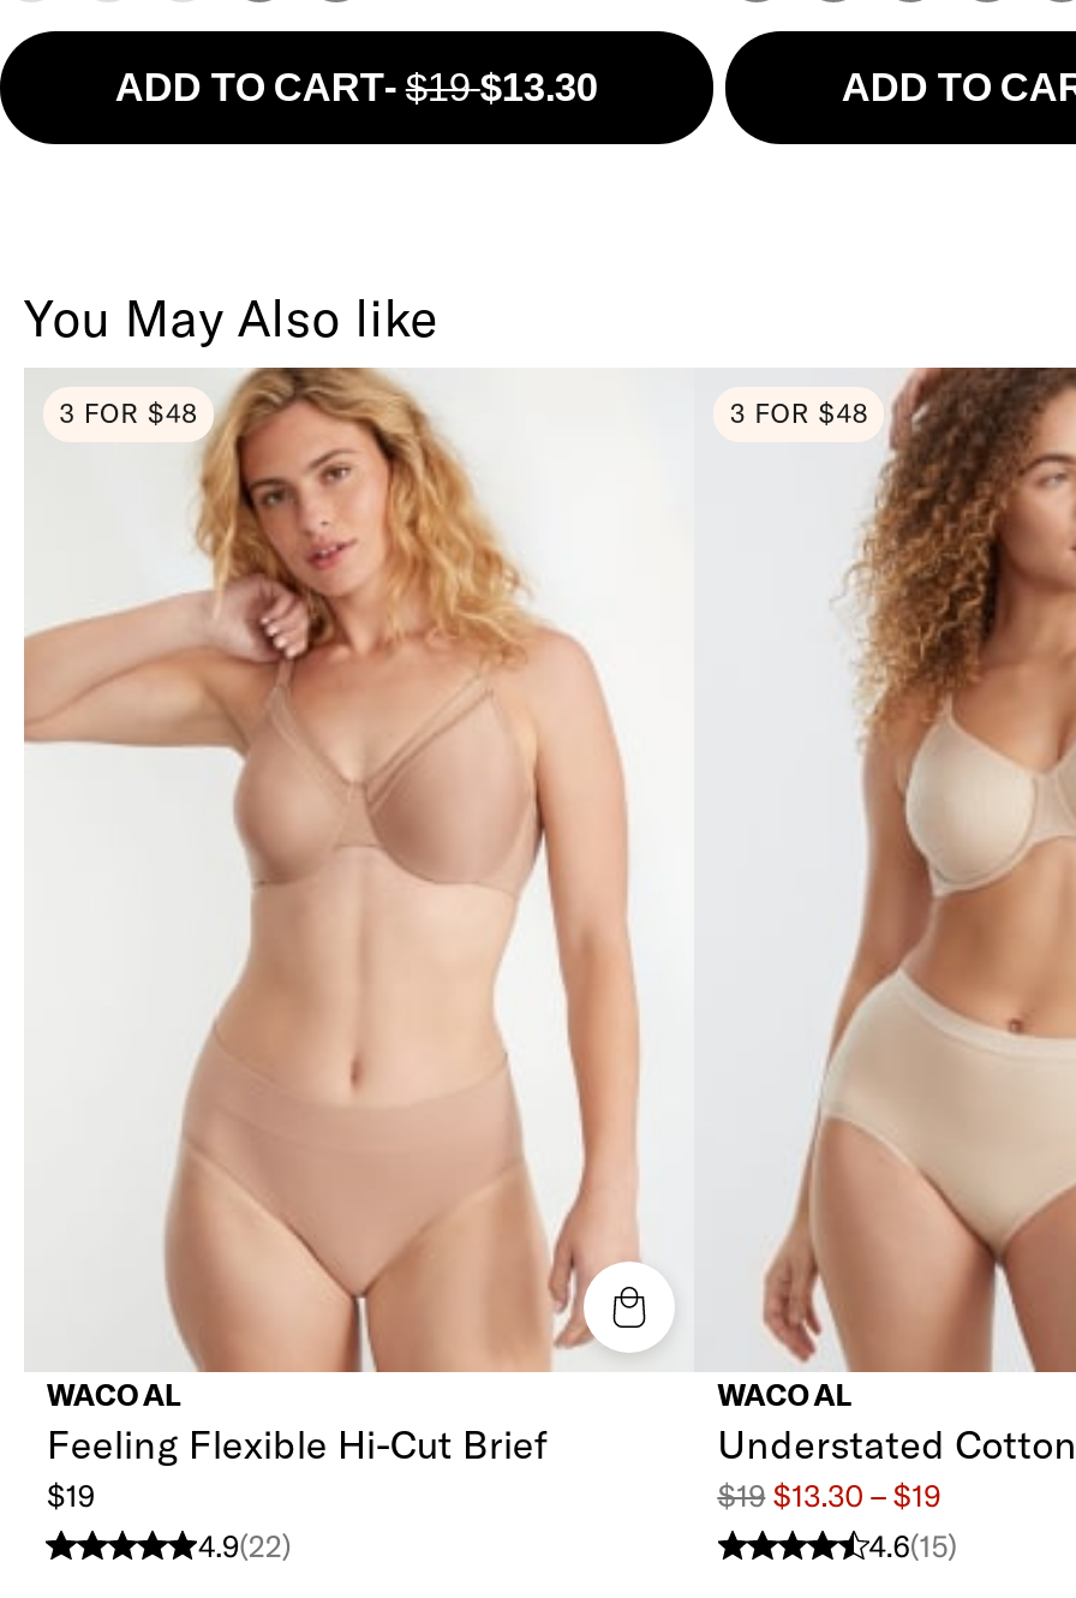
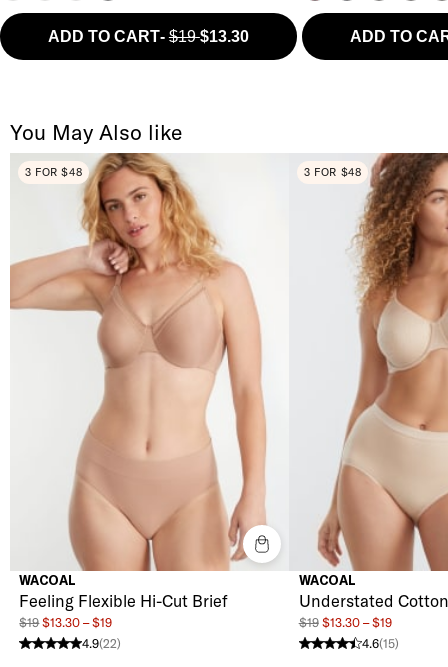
- $19
+ $19 $13.30 – $19
